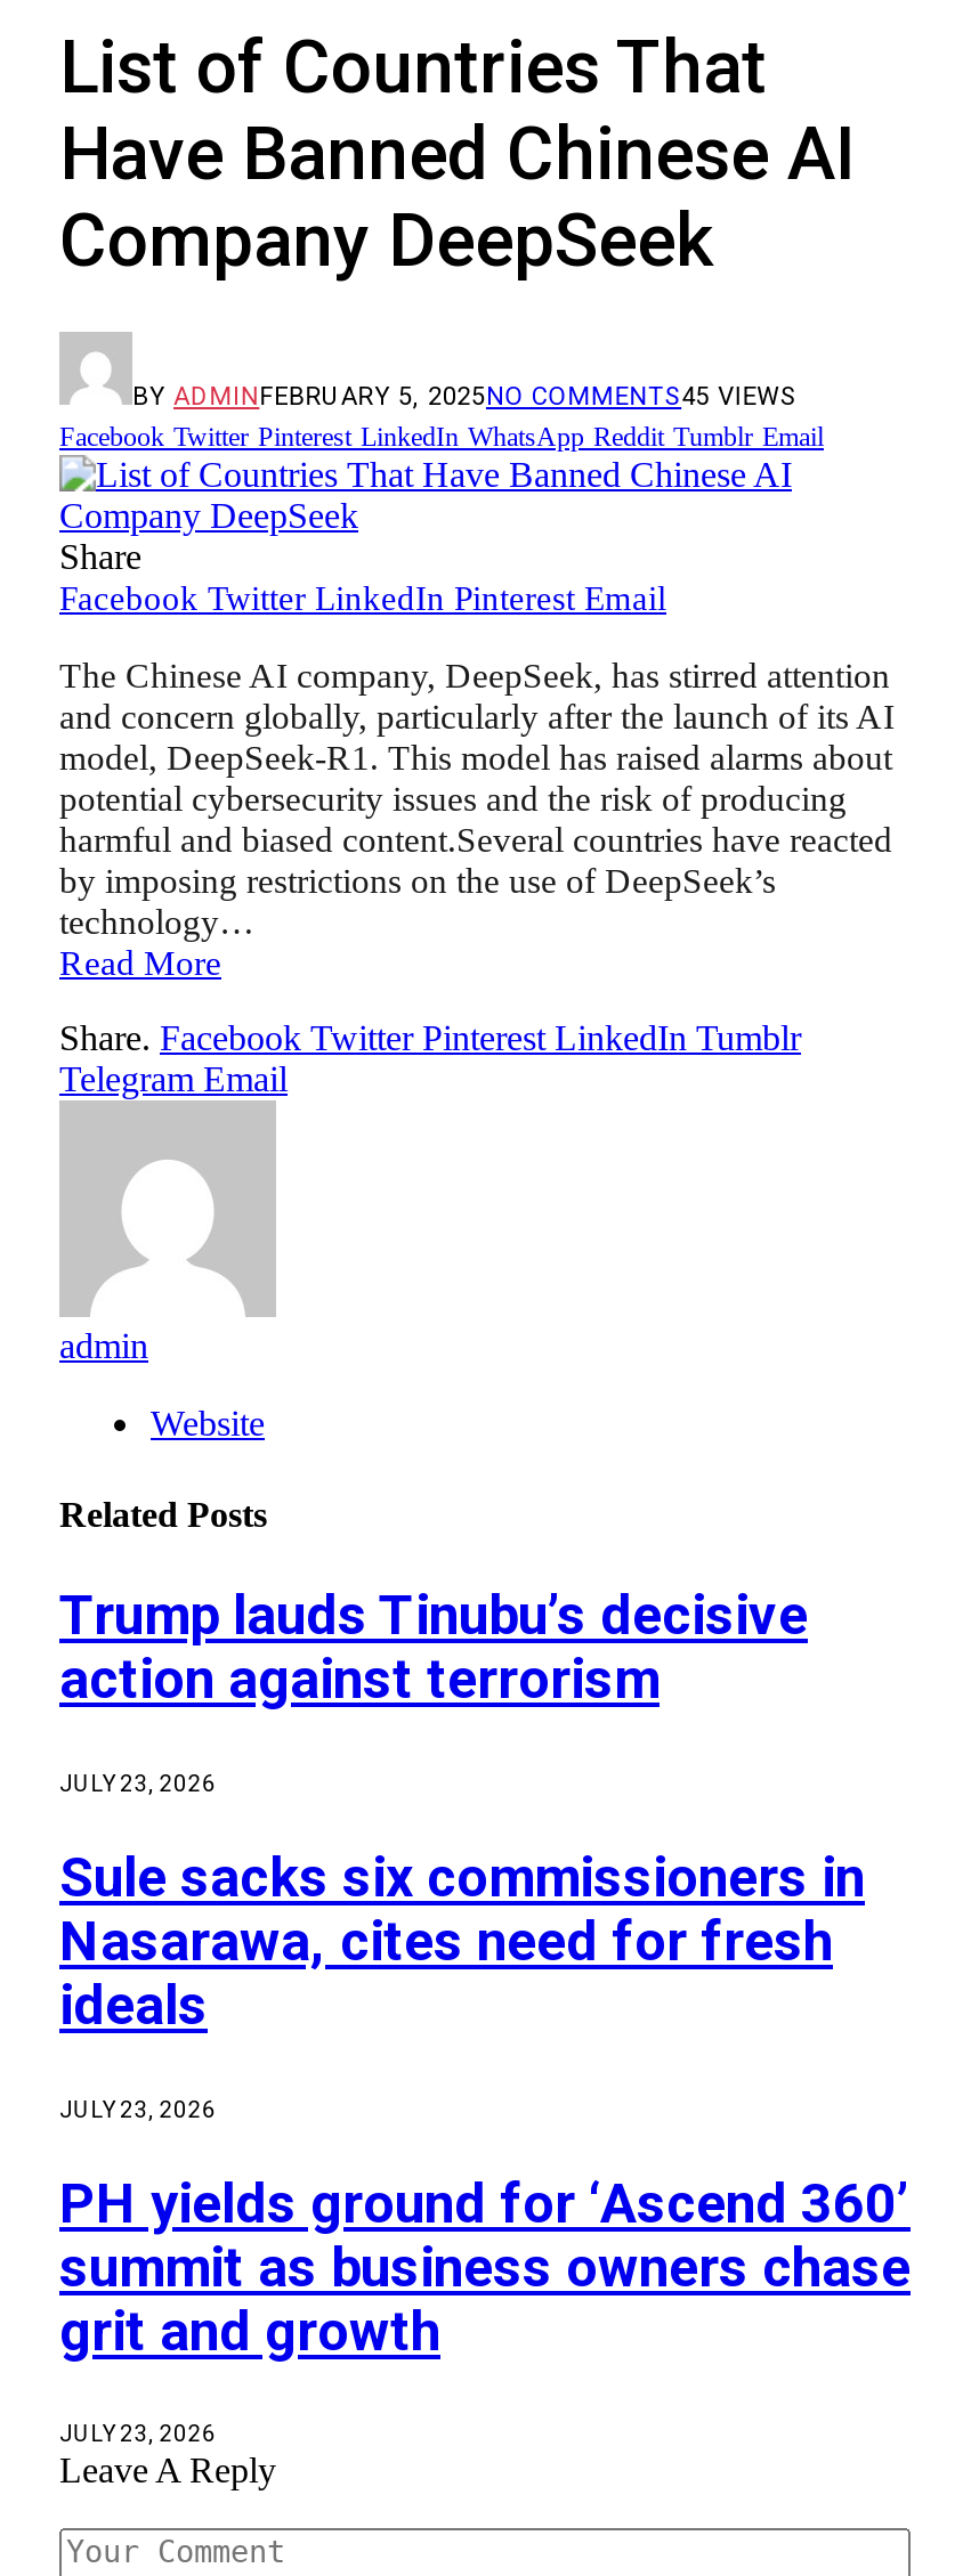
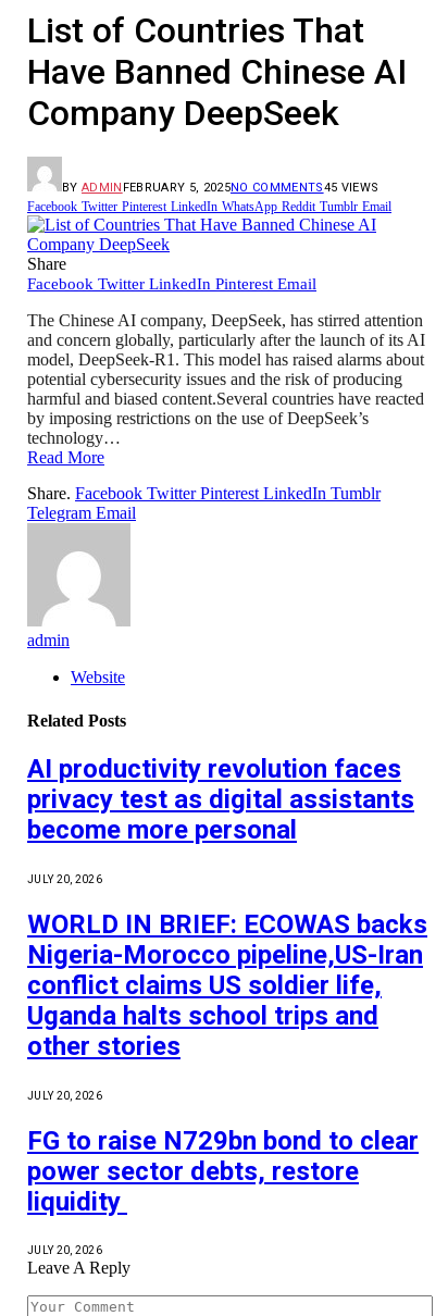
- Trump lauds Tinubu’s decisive
- action against terrorism
+ AI productivity revolution faces
+ privacy test as digital assistants
+ become more personal

- JULY 23, 2026
+ JULY 20, 2026

- Sule sacks six commissioners in
- Nasarawa, cites need for fresh
- ideals
+ WORLD IN BRIEF: ECOWAS backs
+ Nigeria-Morocco pipeline,US-Iran
+ conflict claims US soldier life,
+ Uganda halts school trips and
+ other stories

- JULY 23, 2026
+ JULY 20, 2026

- PH yields ground for ‘Ascend 360’
- summit as business owners chase
- grit and growth
+ FG to raise N729bn bond to clear
+ power sector debts, restore
+ liquidity

- JULY 23, 2026
+ JULY 20, 2026
